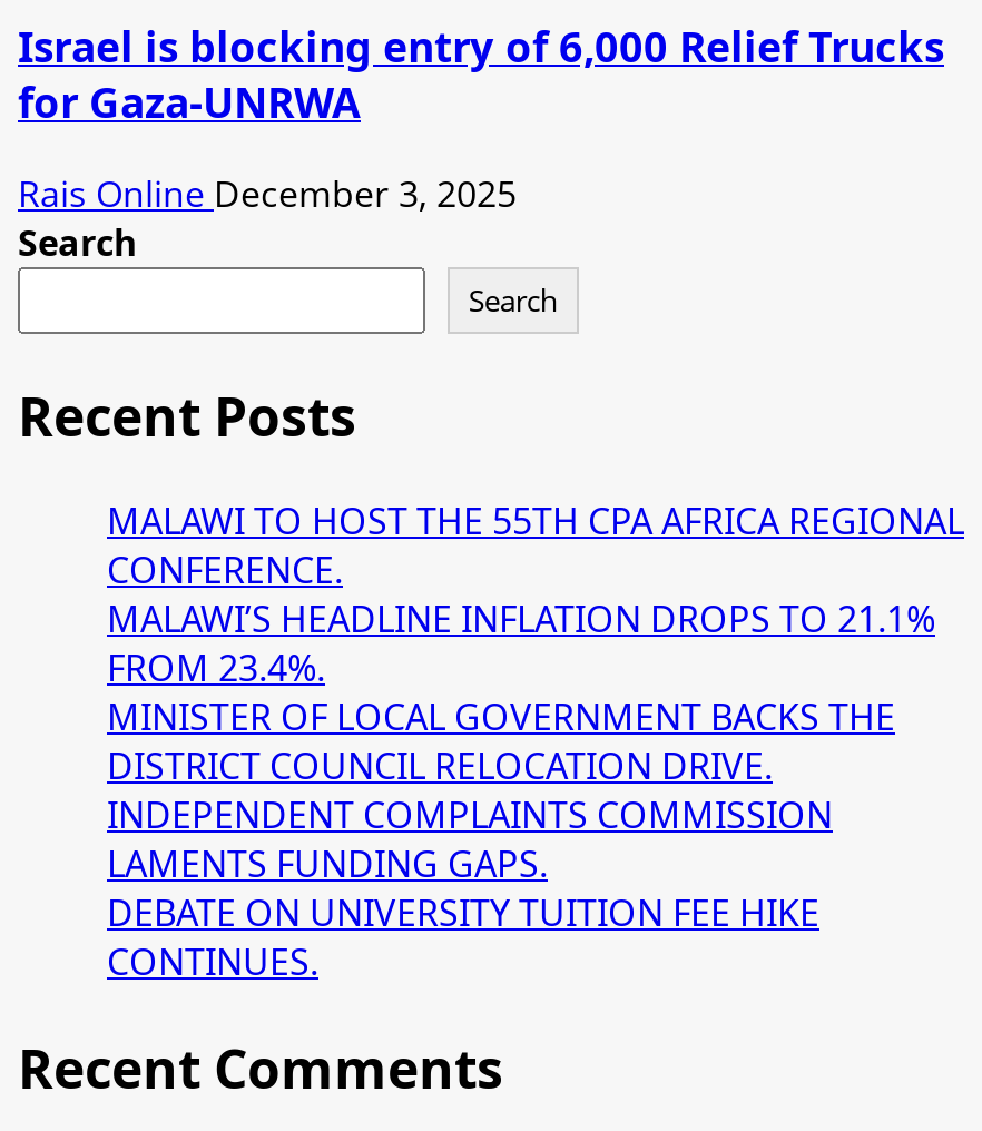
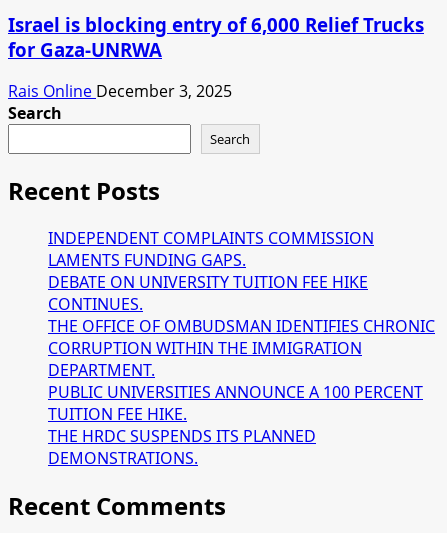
- MALAWI TO HOST THE 55TH CPA AFRICA REGIONAL
- CONFERENCE.
- MALAWI’S HEADLINE INFLATION DROPS TO 21.1%
- FROM 23.4%.
- MINISTER OF LOCAL GOVERNMENT BACKS THE
- DISTRICT COUNCIL RELOCATION DRIVE.

moved up: INDEPENDENT COMPLAINTS COMMISSION | LAMENTS FUNDING GAPS. | DEBATE ON UNIVERSITY TUITION FEE HIKE | CONTINUES.

+ THE OFFICE OF OMBUDSMAN IDENTIFIES CHRONIC
+ CORRUPTION WITHIN THE IMMIGRATION
+ DEPARTMENT.
+ PUBLIC UNIVERSITIES ANNOUNCE A 100 PERCENT
+ TUITION FEE HIKE.
+ THE HRDC SUSPENDS ITS PLANNED
+ DEMONSTRATIONS.
